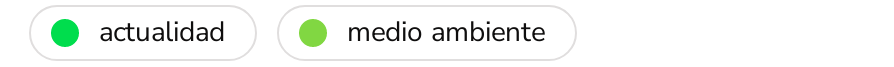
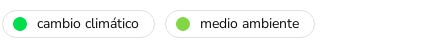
- actualidad
+ cambio climático
